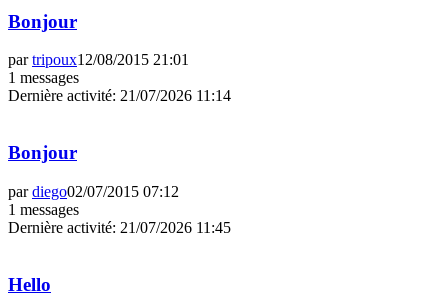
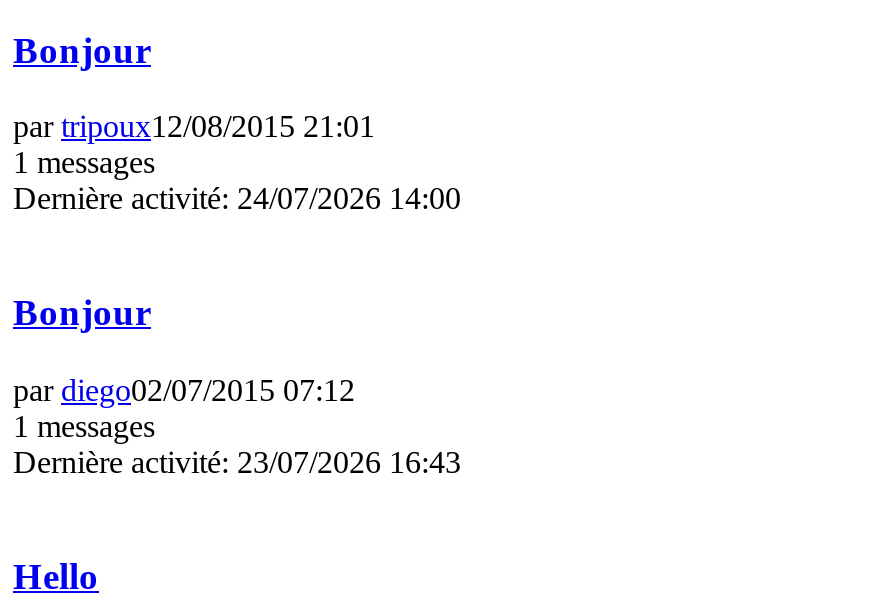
- Dernière activité: 21/07/2026 11:14
+ Dernière activité: 24/07/2026 14:00

- Dernière activité: 21/07/2026 11:45
+ Dernière activité: 23/07/2026 16:43
